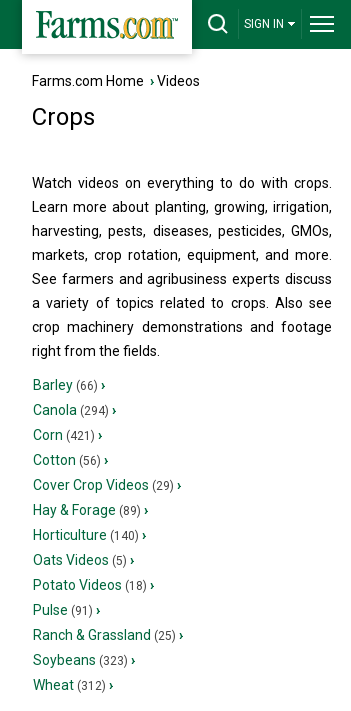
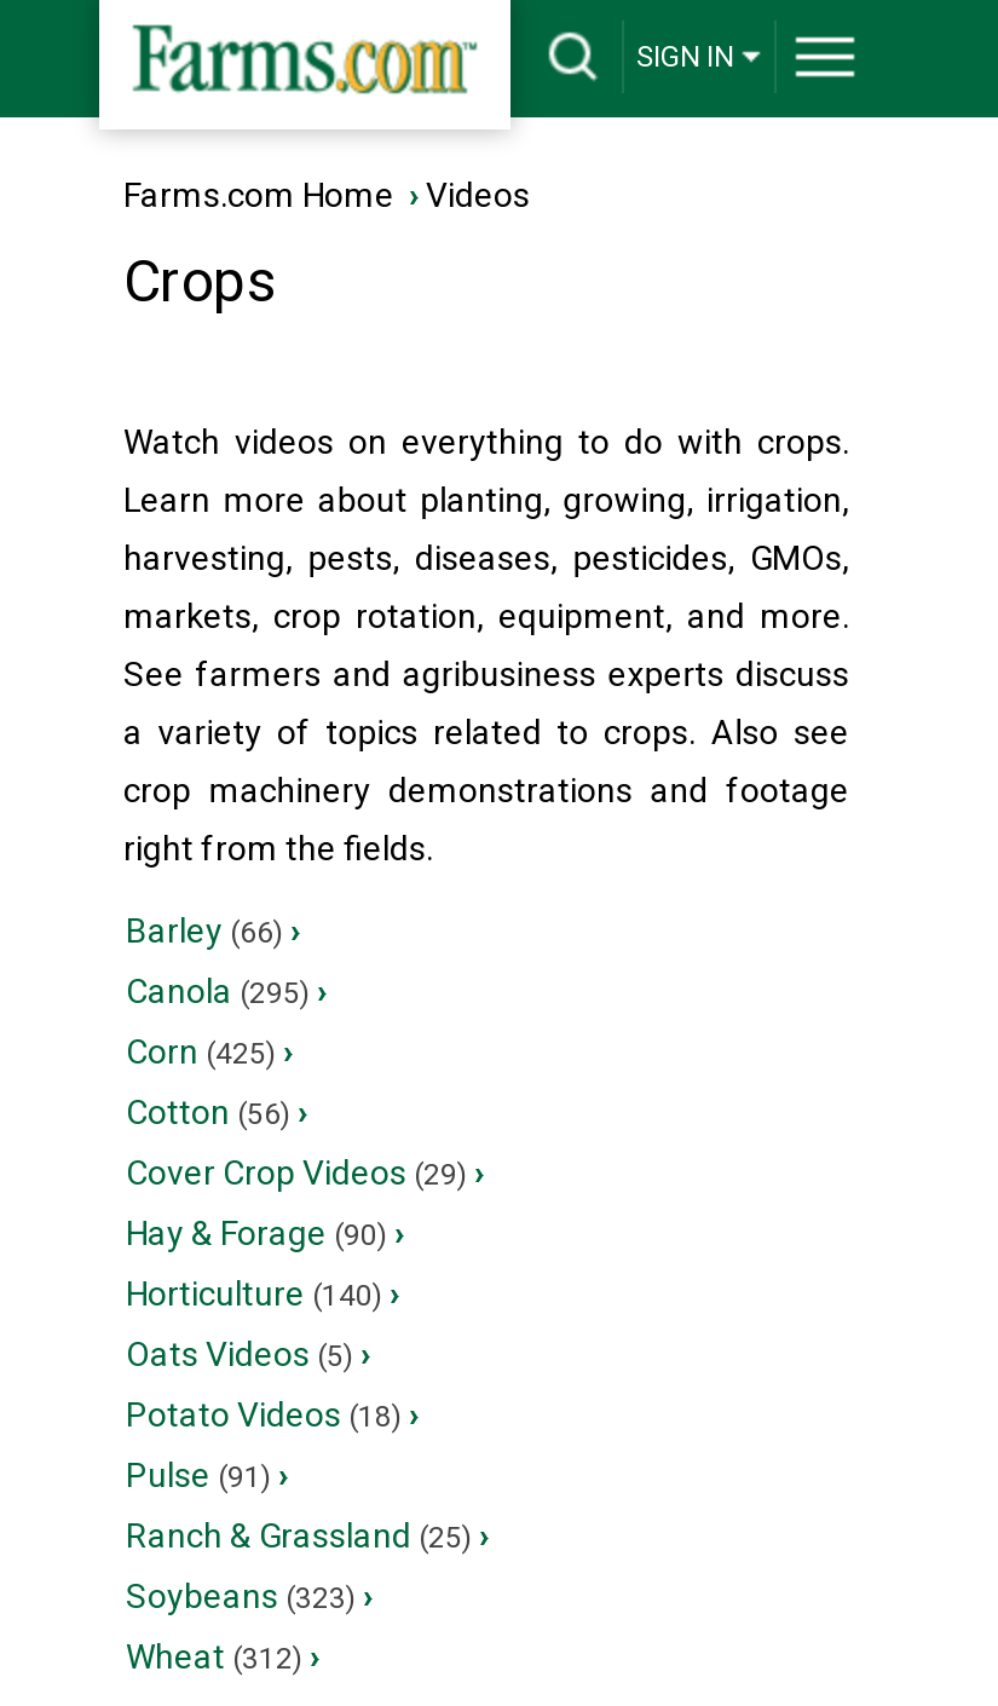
- Canola (294) ›
+ Canola (295) ›

- Corn (421) ›
+ Corn (425) ›

- Hay & Forage (89) ›
+ Hay & Forage (90) ›
